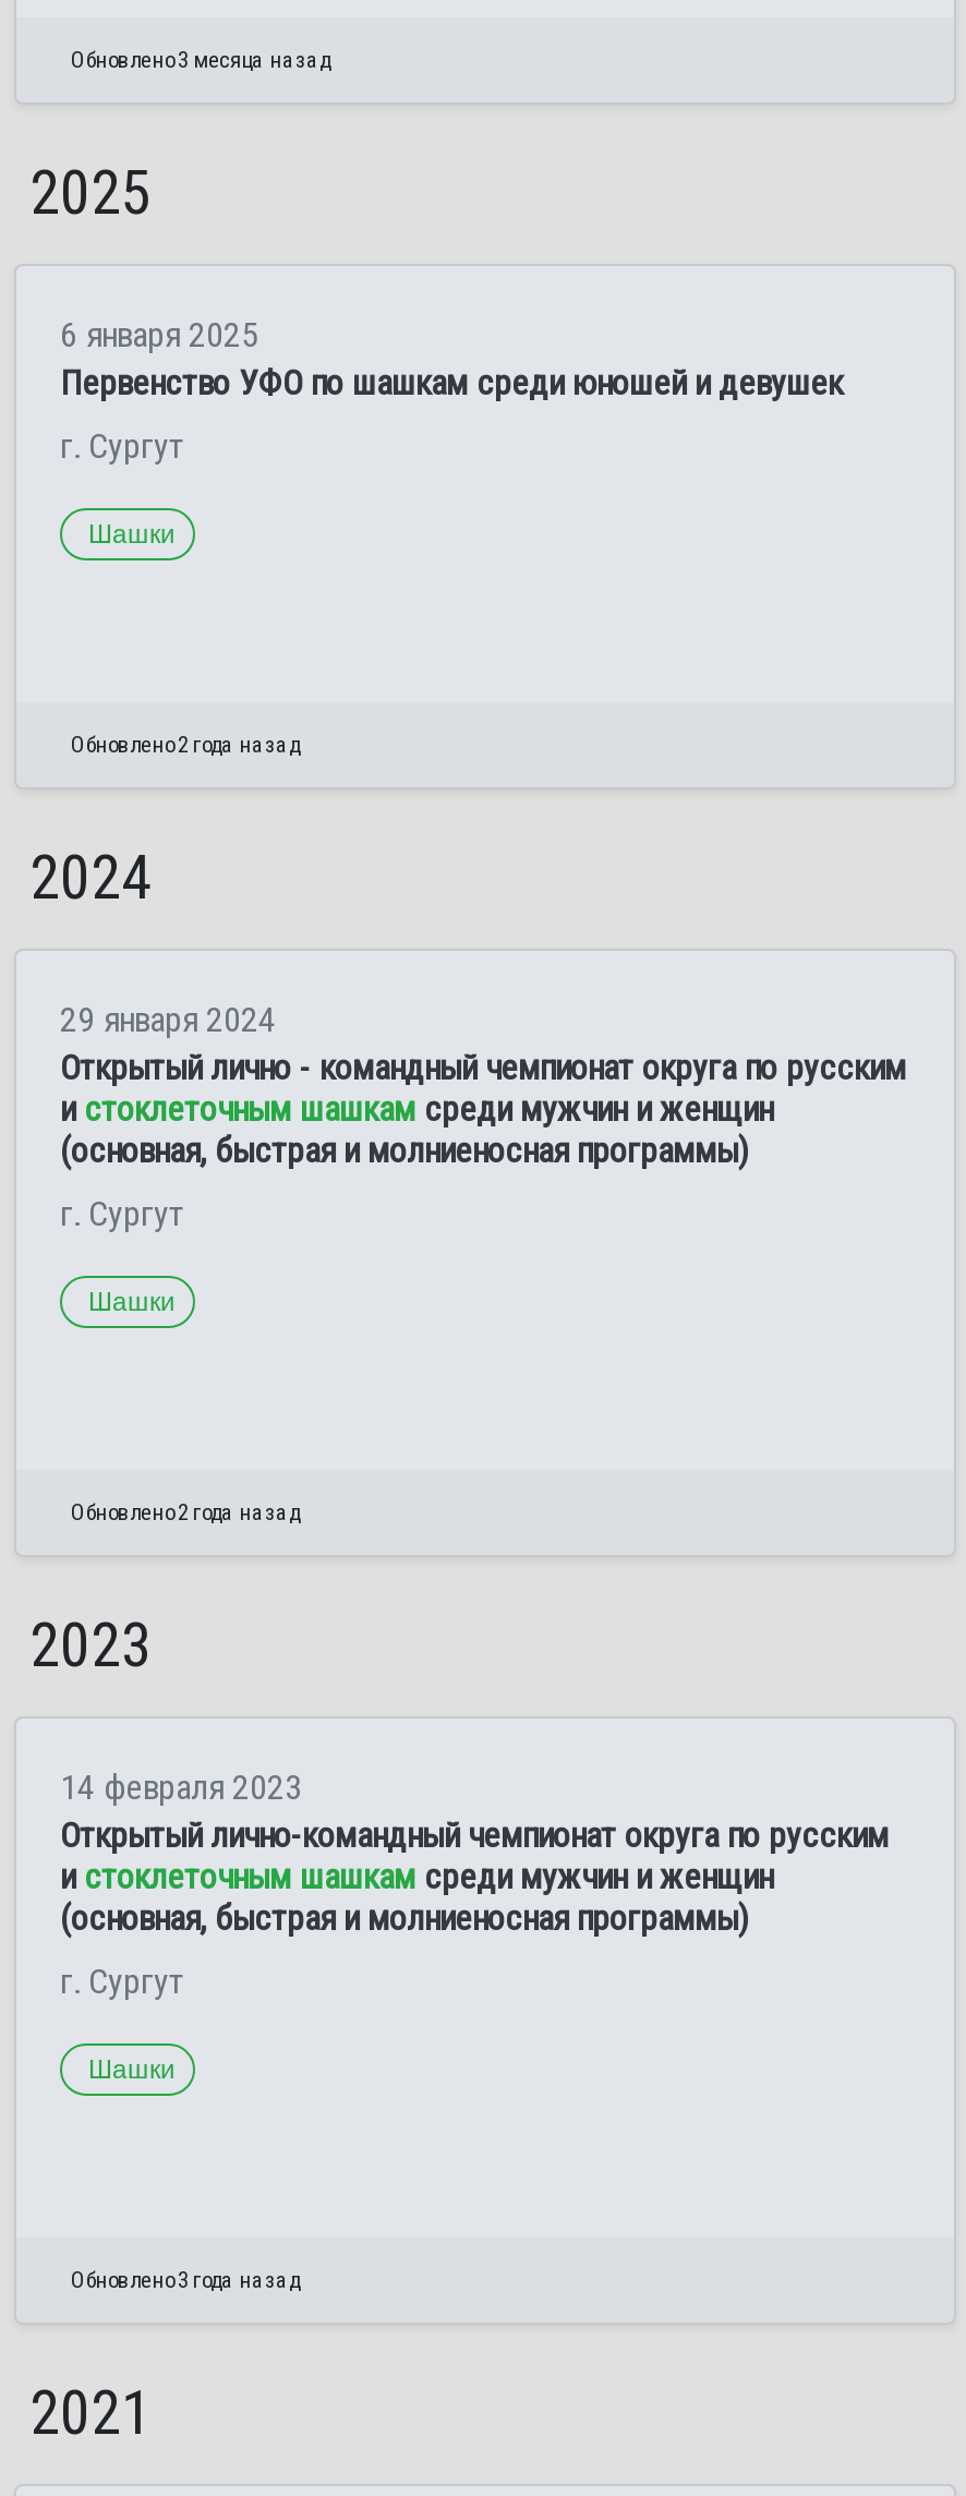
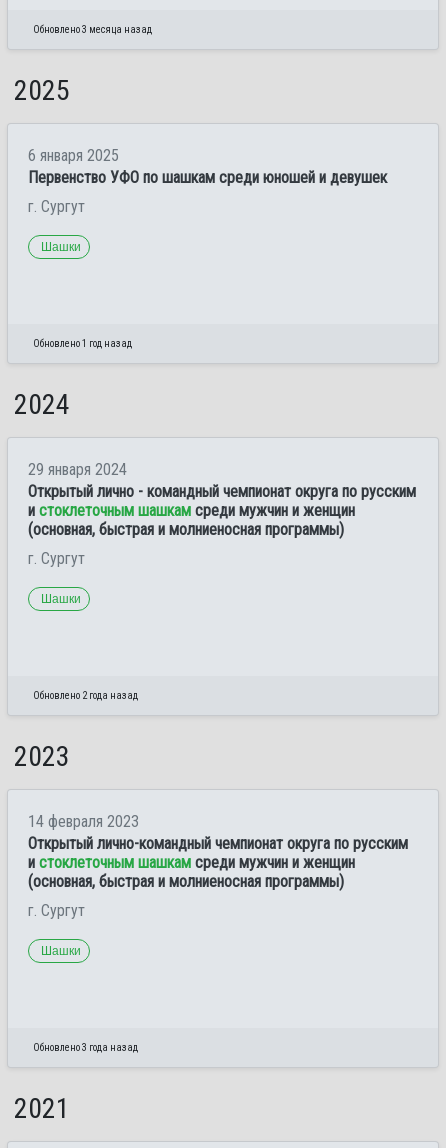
- Обновлено 2 года назад
+ Обновлено 1 год назад
